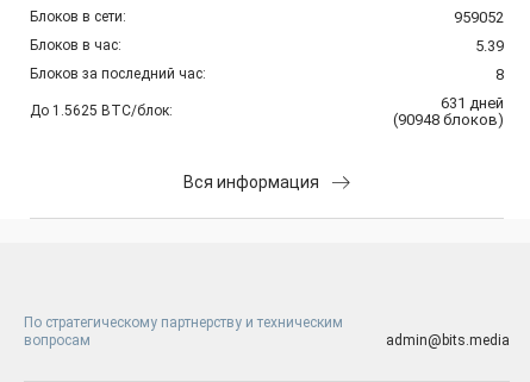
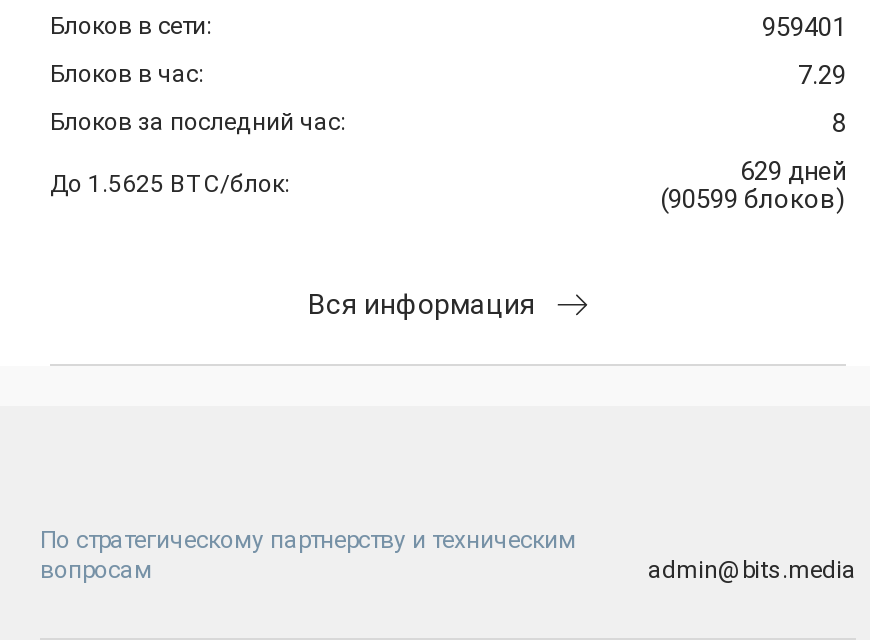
- 959052
+ 959401

- 5.39
+ 7.29

- 631 дней
+ 629 дней

- (90948 блоков)
+ (90599 блоков)
